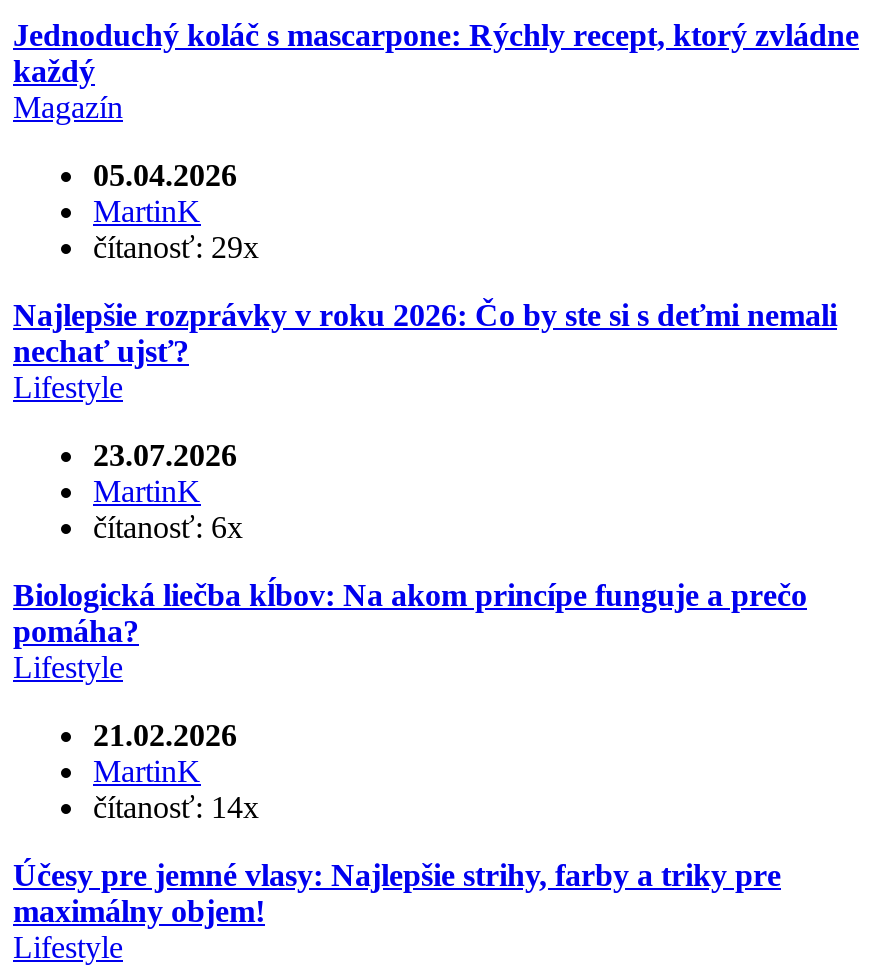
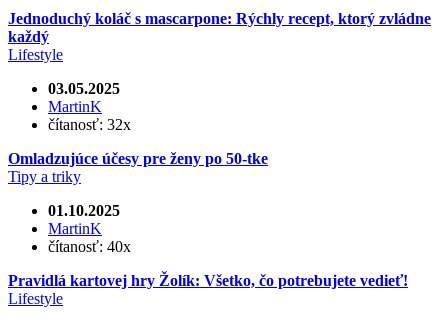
- Magazín
- 05.04.2026
- MartinK
- čítanosť: 29x
- Najlepšie rozprávky v roku 2026: Čo by ste si s deťmi nemali
- nechať ujsť?

- 23.07.2026
+ 03.05.2025

- čítanosť: 6x
+ čítanosť: 32x

- Biologická liečba kĺbov: Na akom princípe funguje a prečo
- pomáha?
- Lifestyle
+ Omladzujúce účesy pre ženy po 50-tke
+ Tipy a triky

- 21.02.2026
+ 01.10.2025

- čítanosť: 14x
+ čítanosť: 40x

- Účesy pre jemné vlasy: Najlepšie strihy, farby a triky pre
- maximálny objem!
+ Pravidlá kartovej hry Žolík: Všetko, čo potrebujete vedieť!
